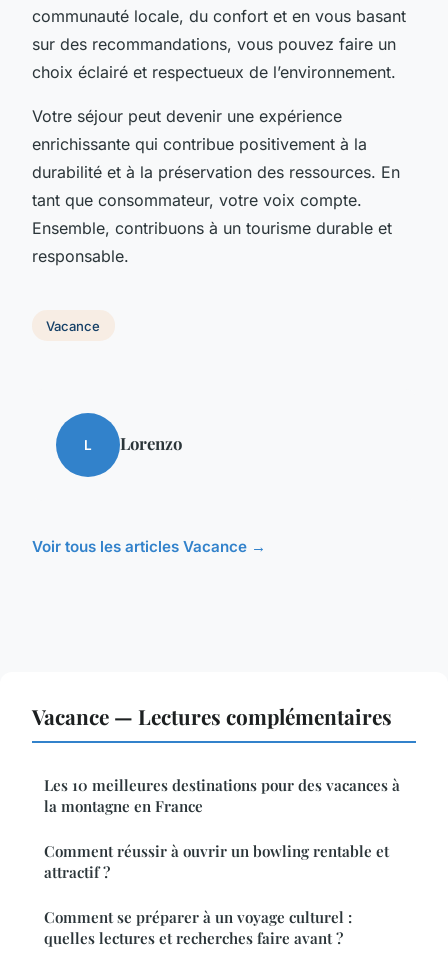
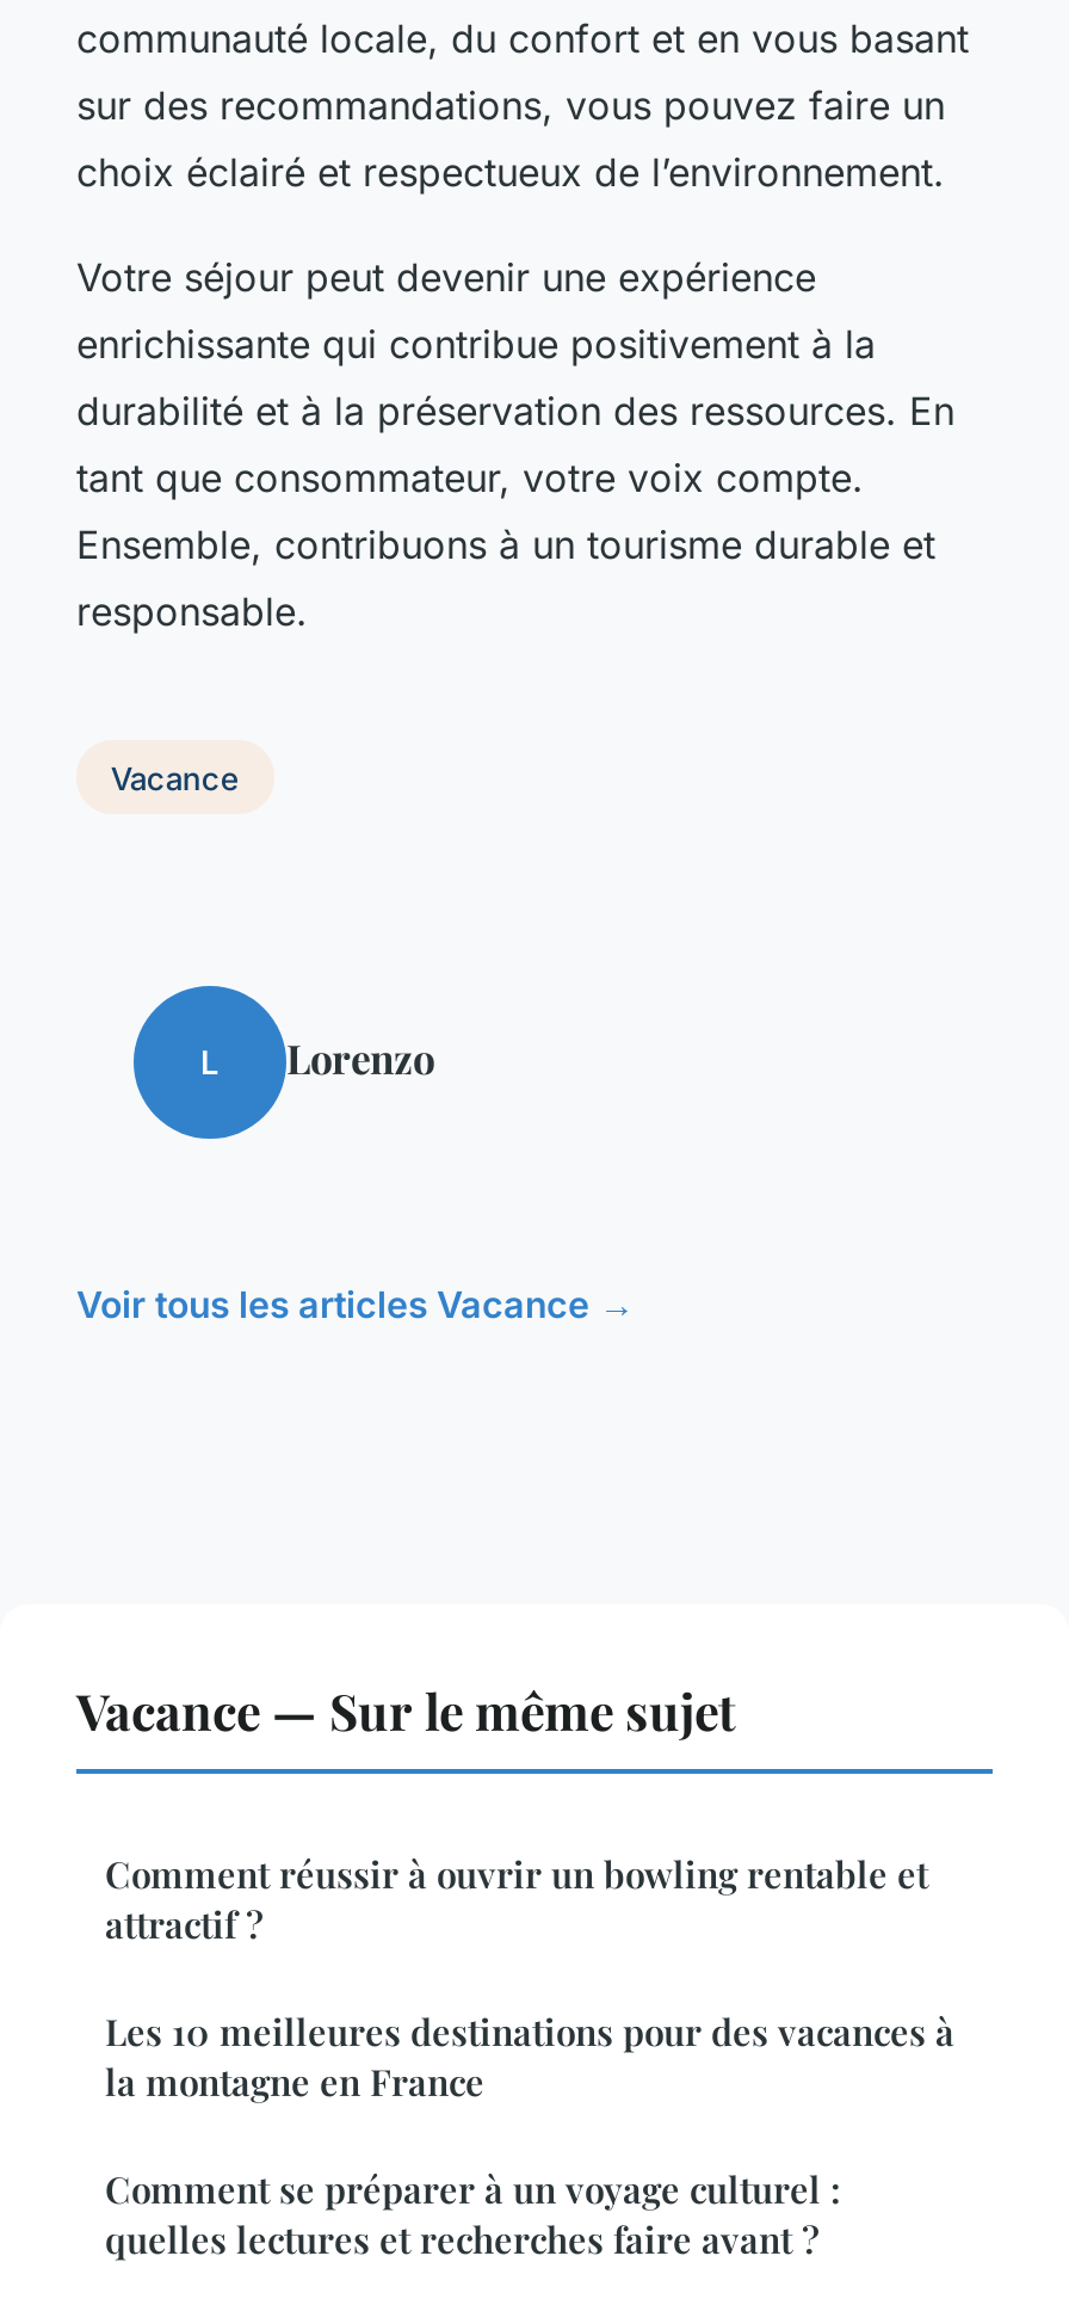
- Vacance — Lectures complémentaires
+ Vacance — Sur le même sujet

moved down: Les 10 meilleures destinations pour des vacances à | la montagne en France

moved up: Comment réussir à ouvrir un bowling rentable et | attractif ?
